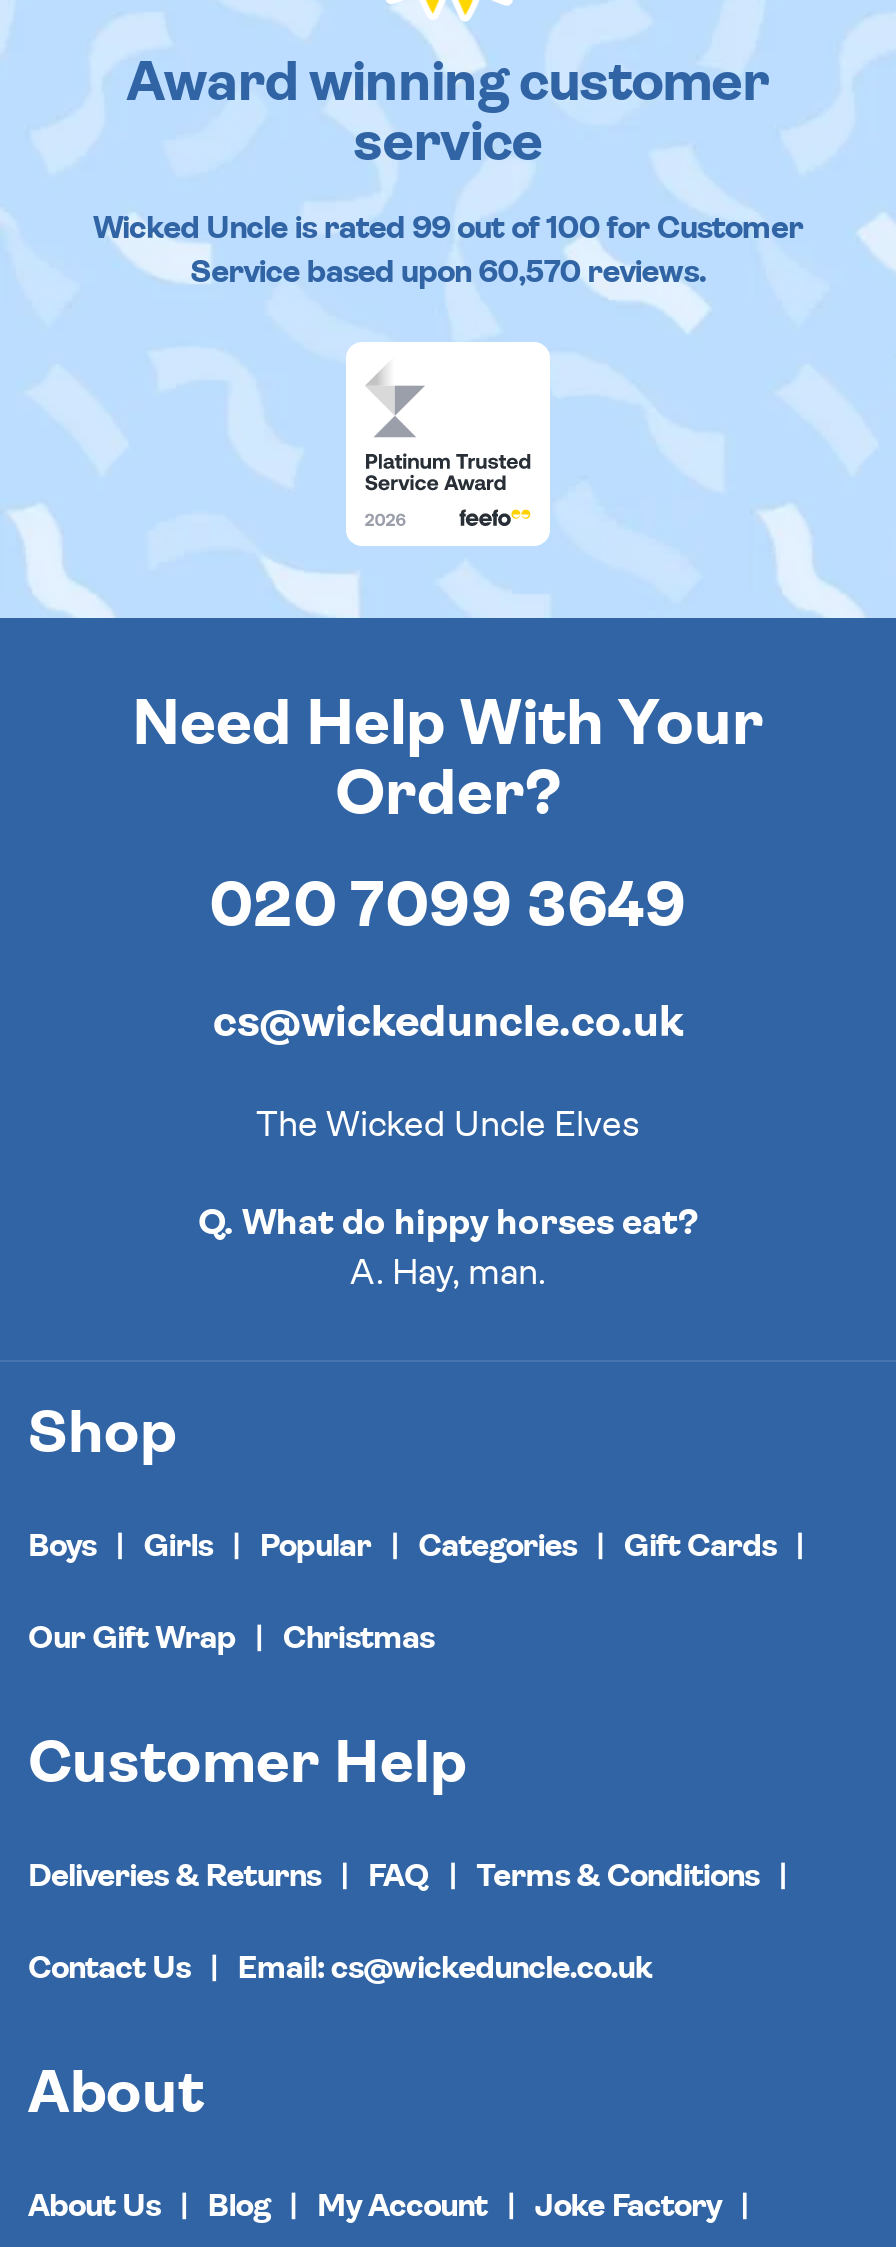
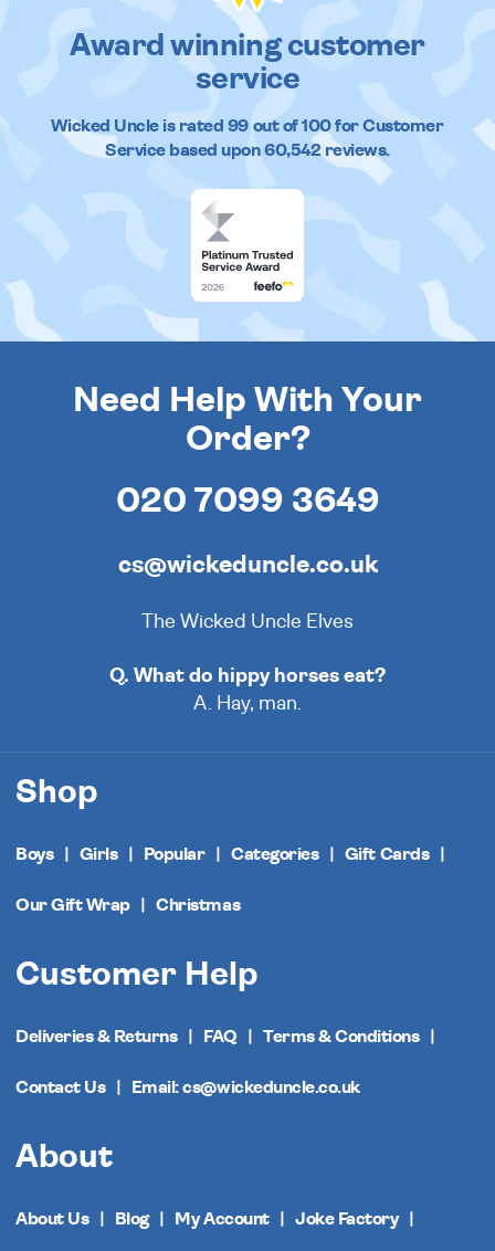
- Service based upon 60,570 reviews.
+ Service based upon 60,542 reviews.
